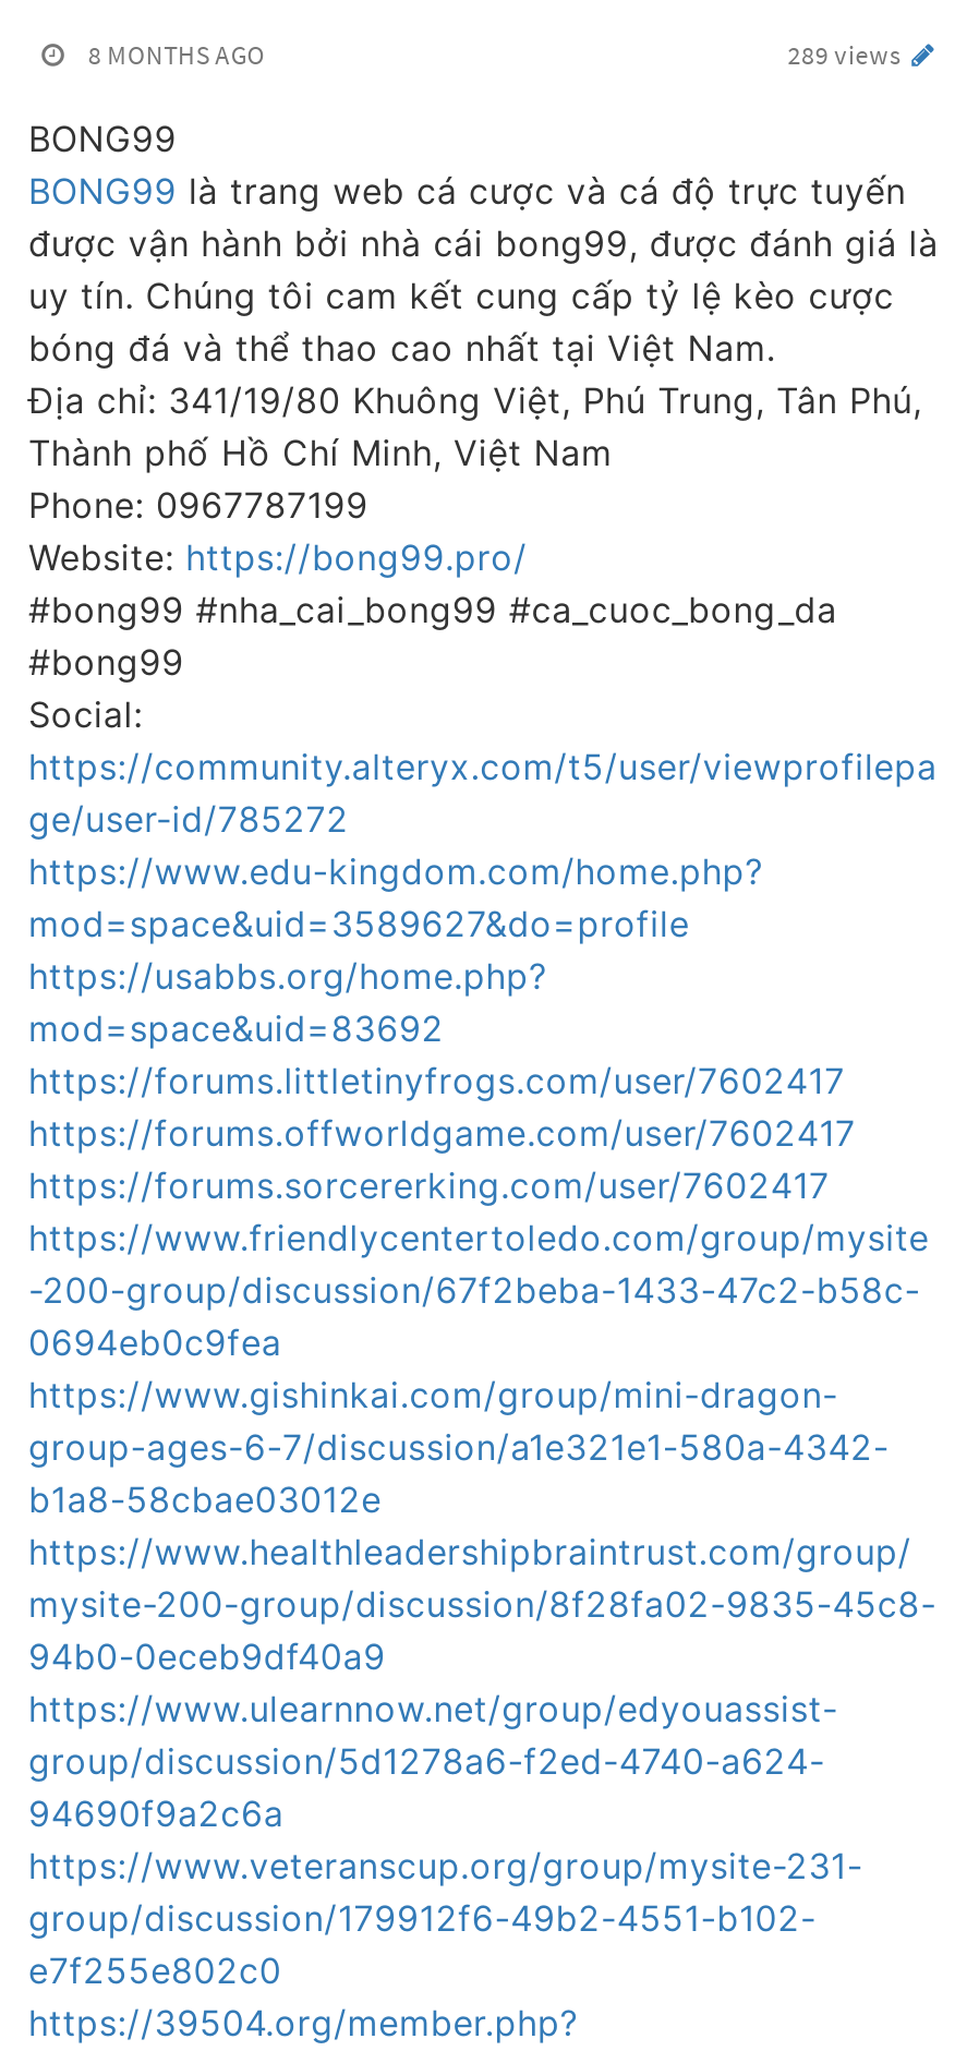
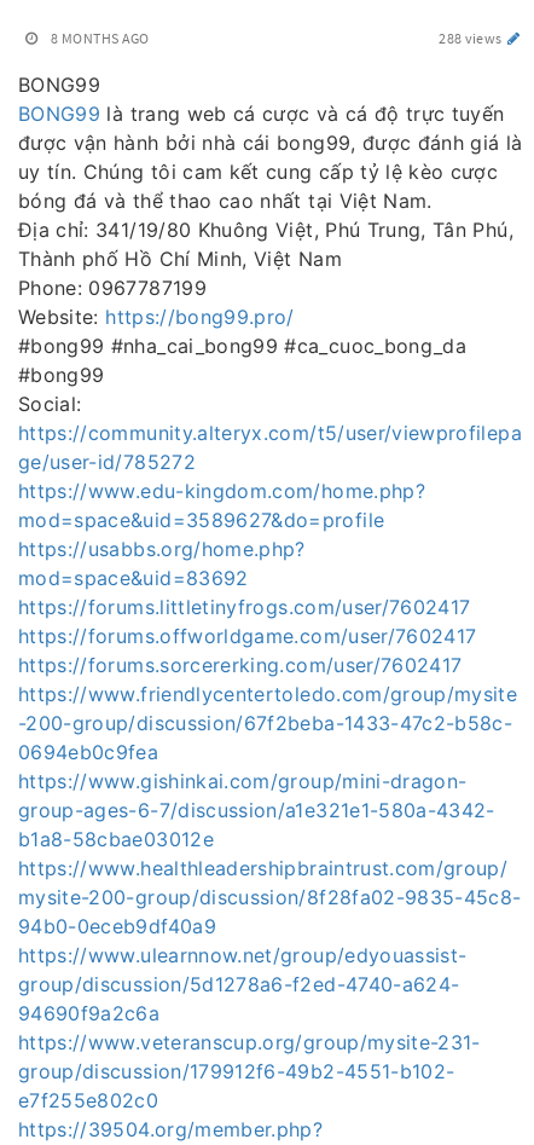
- 289 views
+ 288 views
